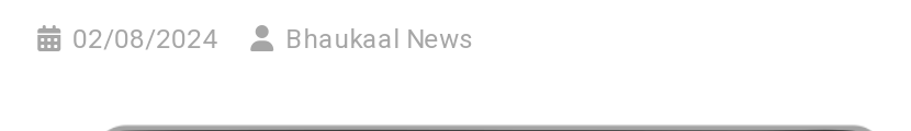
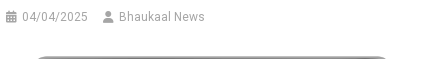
- 02/08/2024
+ 04/04/2025
